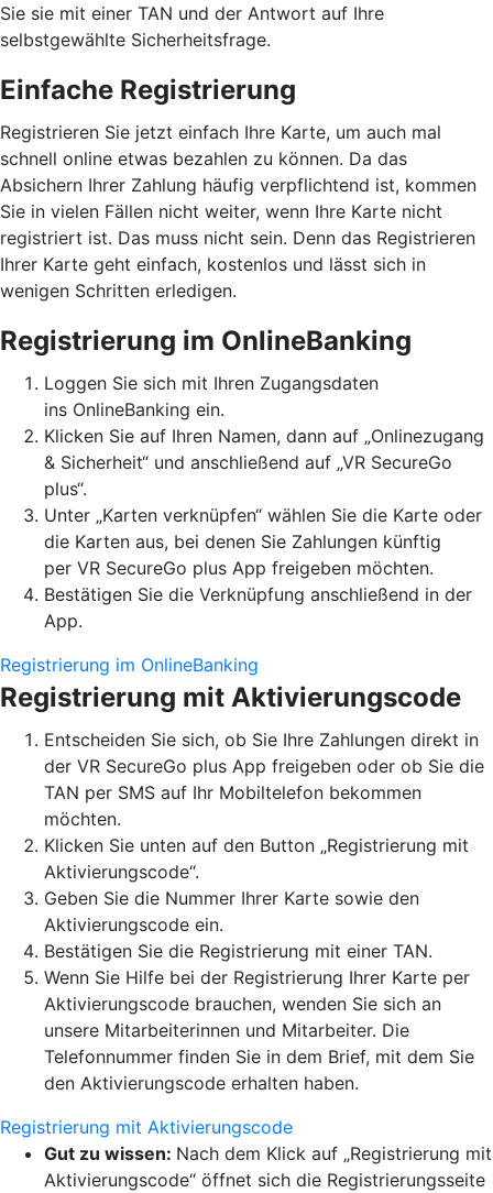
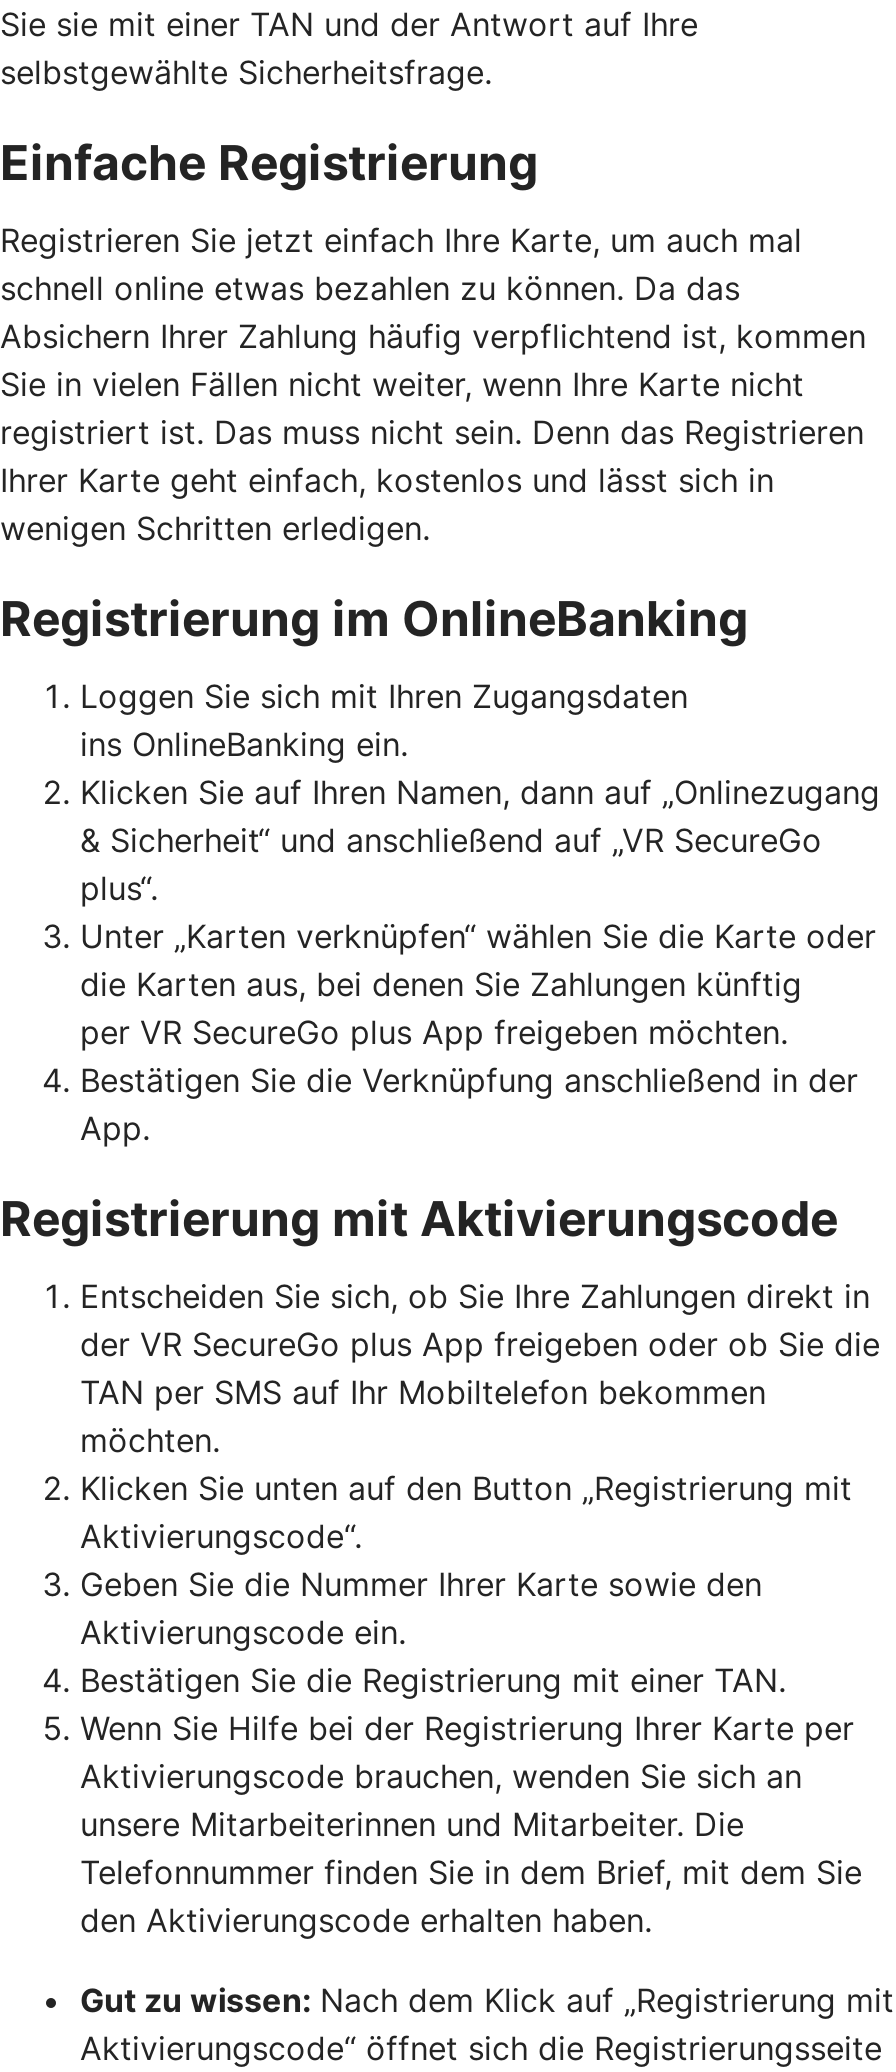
- Registrierung im OnlineBanking

- Registrierung mit Aktivierungscode
